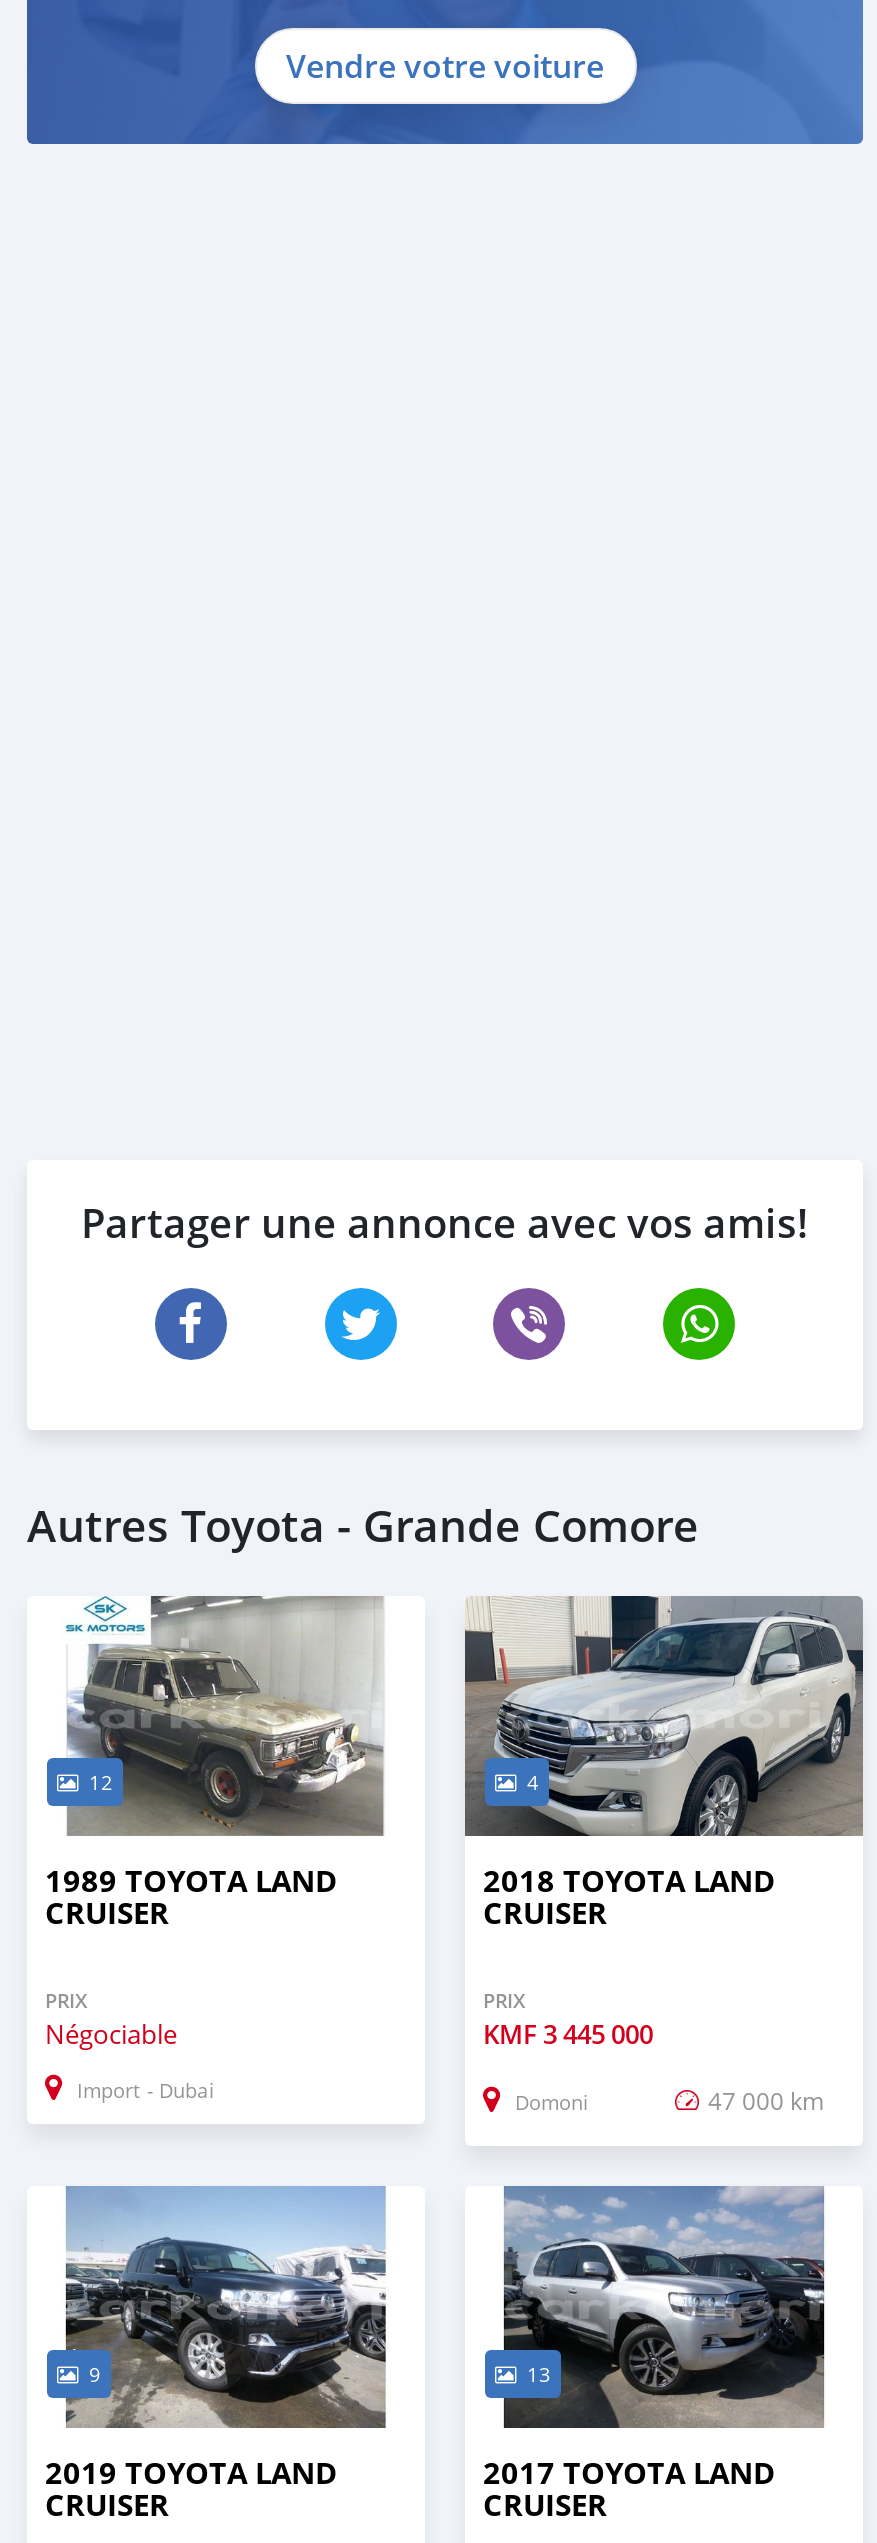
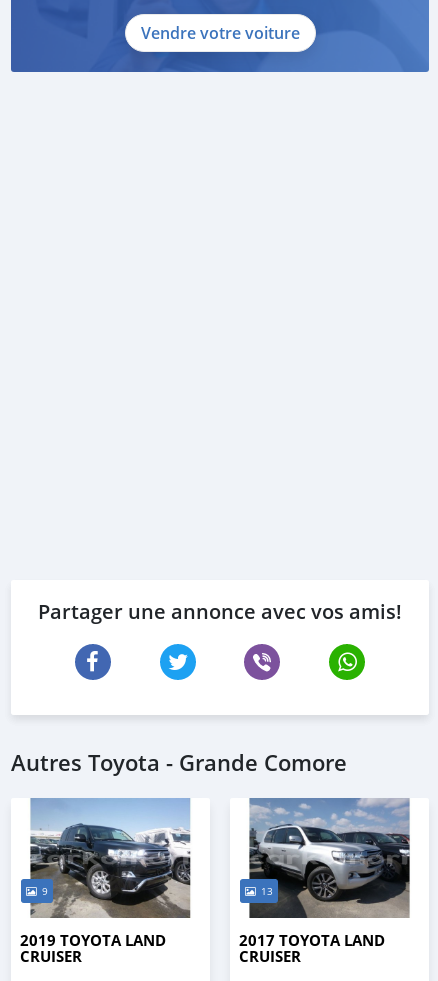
- [image]
- 12
- 1989 TOYOTA LAND
- CRUISER
- PRIX
- Négociable
- Import - Dubai

- [image]
- 4
- 2018 TOYOTA LAND
- CRUISER
- PRIX
- KMF 3 445 000
- Domoni
- 47 000 km
